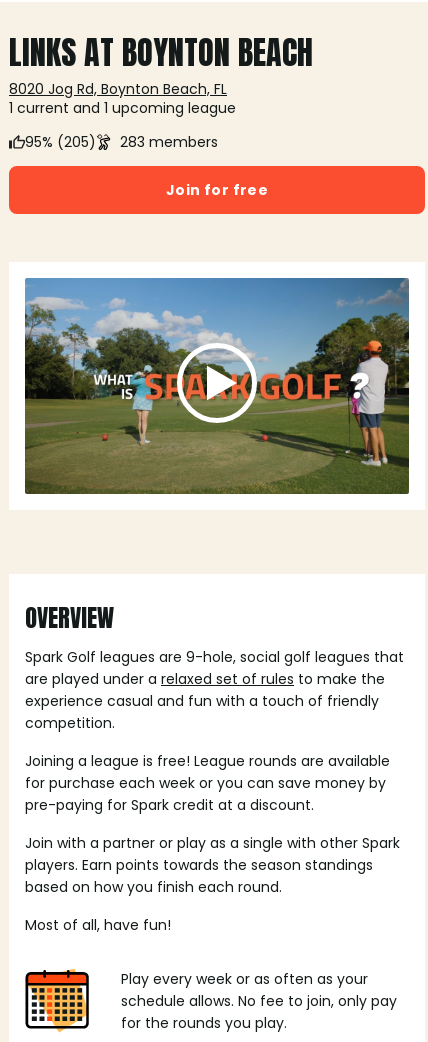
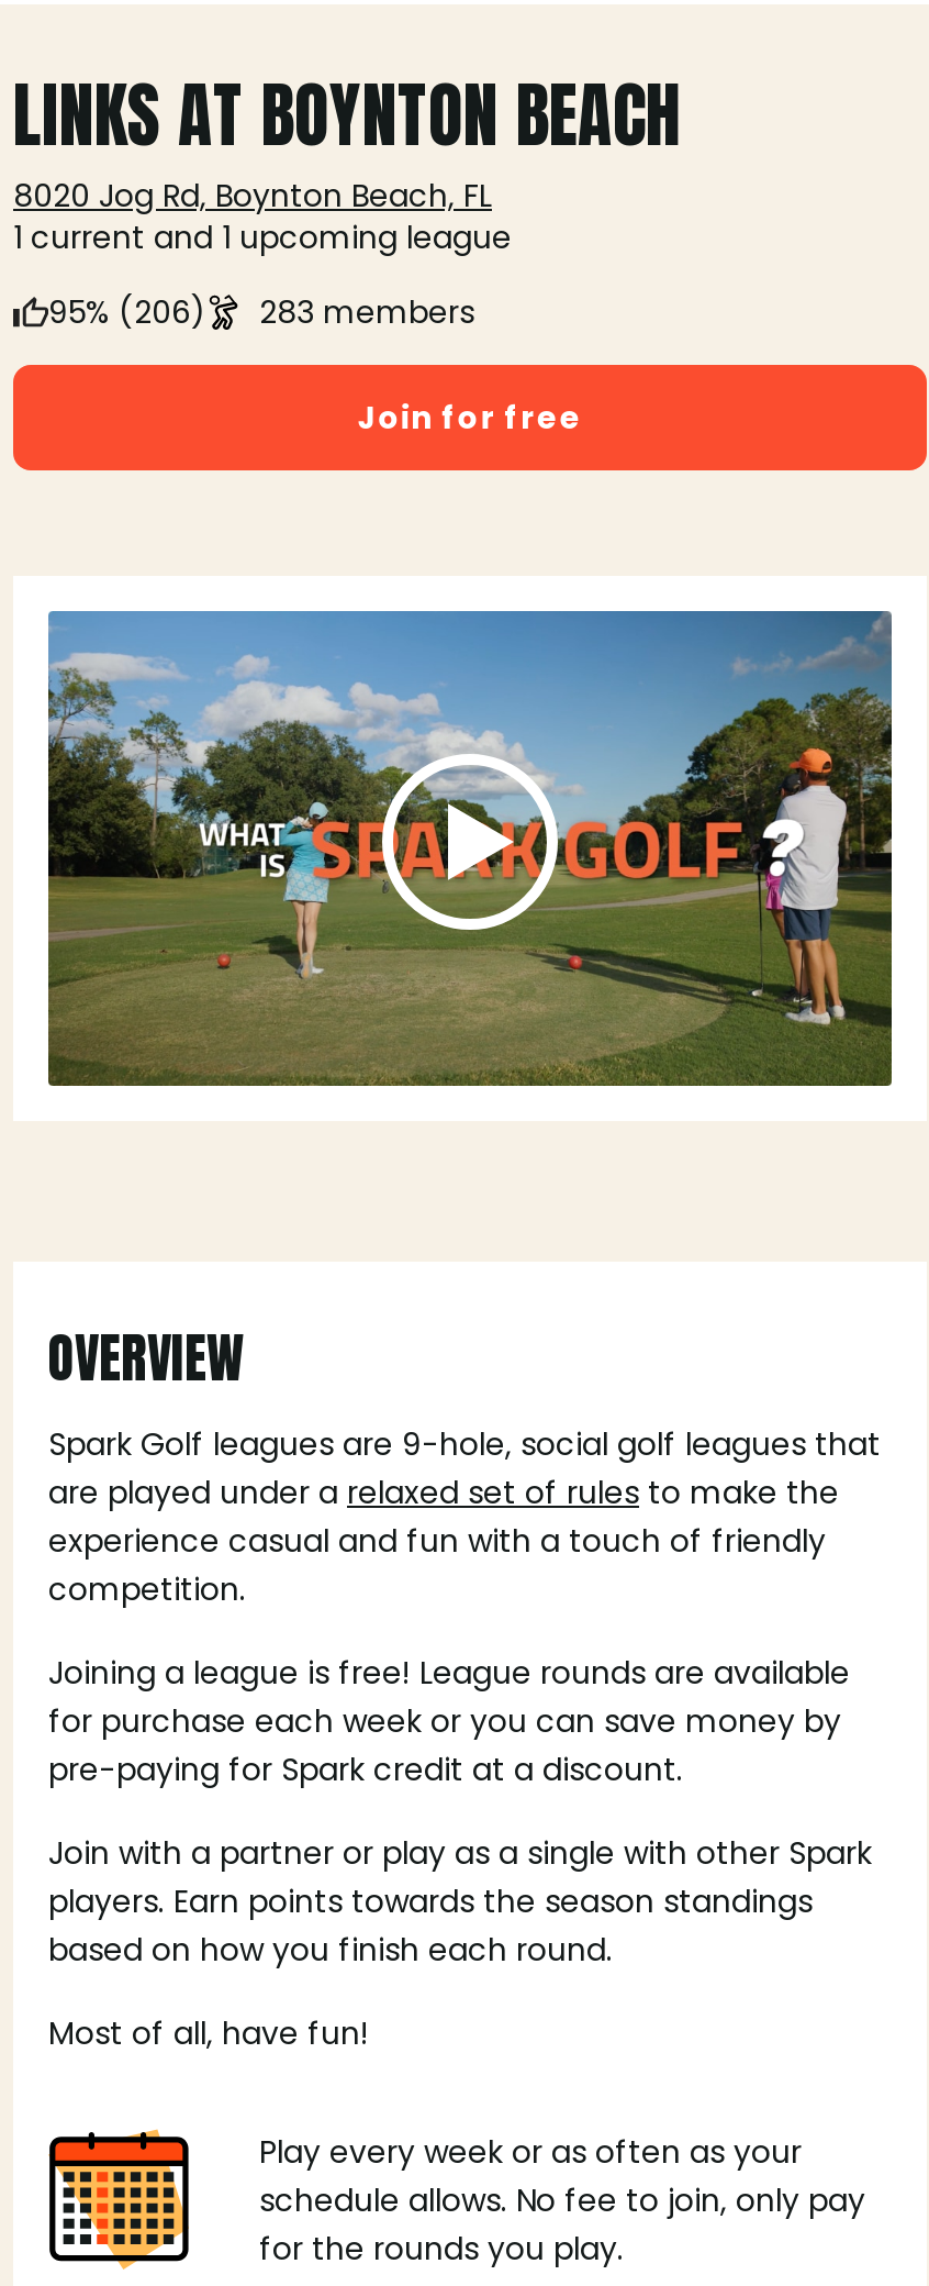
- 95% (205) 283 members
+ 95% (206) 283 members
